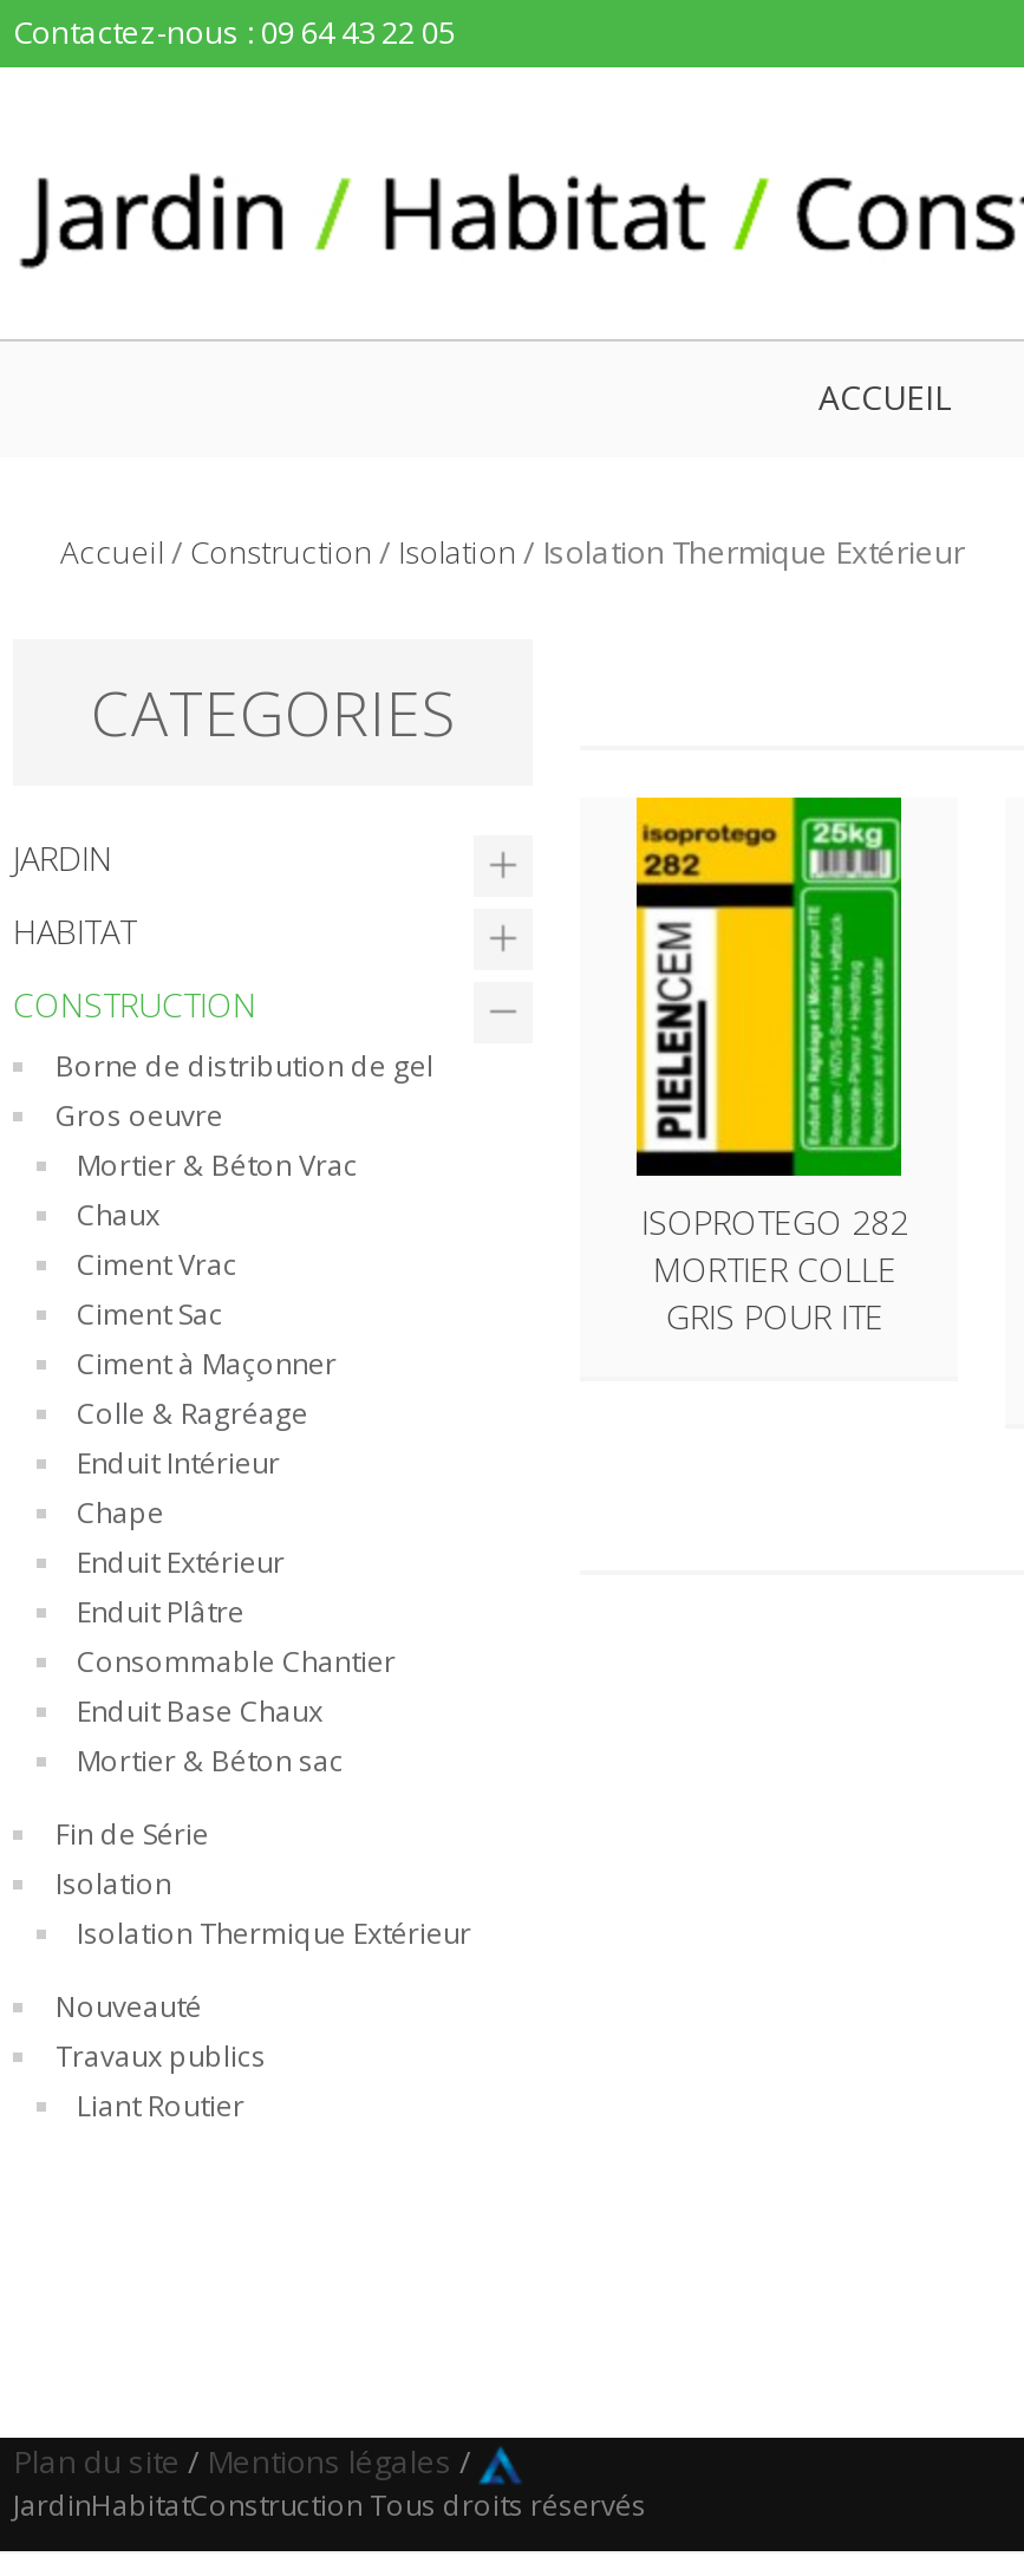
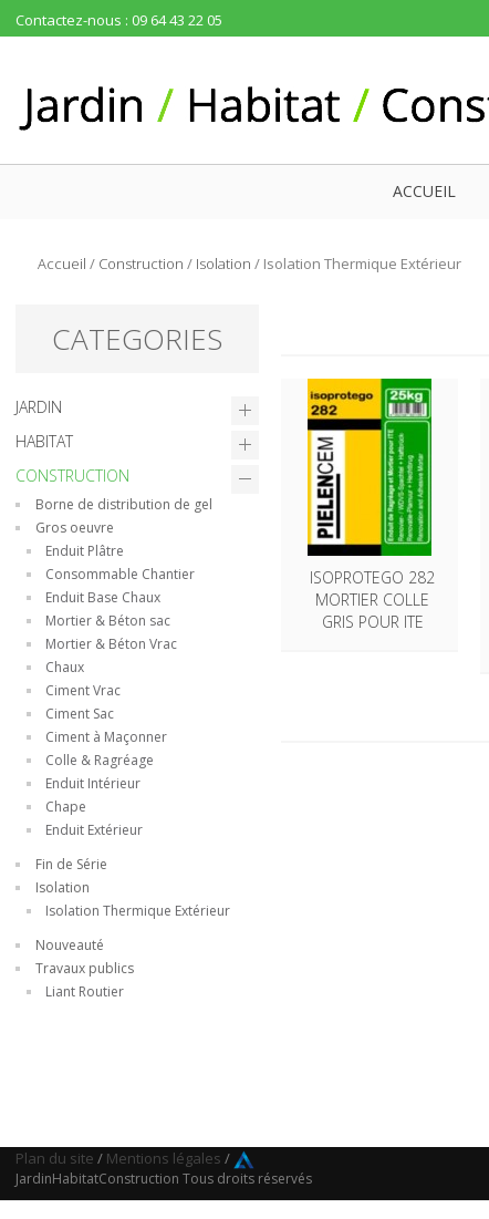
moved down: Mortier & Béton Vrac | Chaux | Ciment Vrac | ... | Chape | Enduit Extérieur

moved up: Enduit Plâtre | Consommable Chantier | Enduit Base Chaux | Mortier & Béton sac
